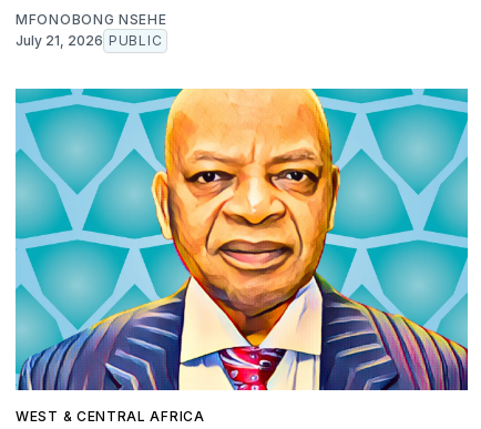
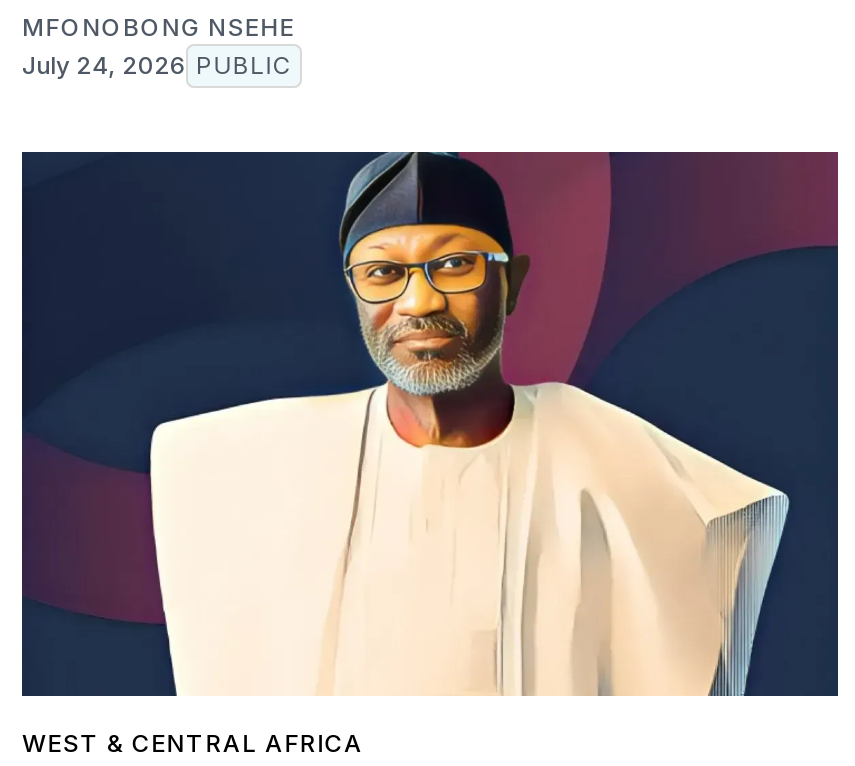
- July 21, 2026 PUBLIC
+ July 24, 2026 PUBLIC

- [image]
+ [image]
